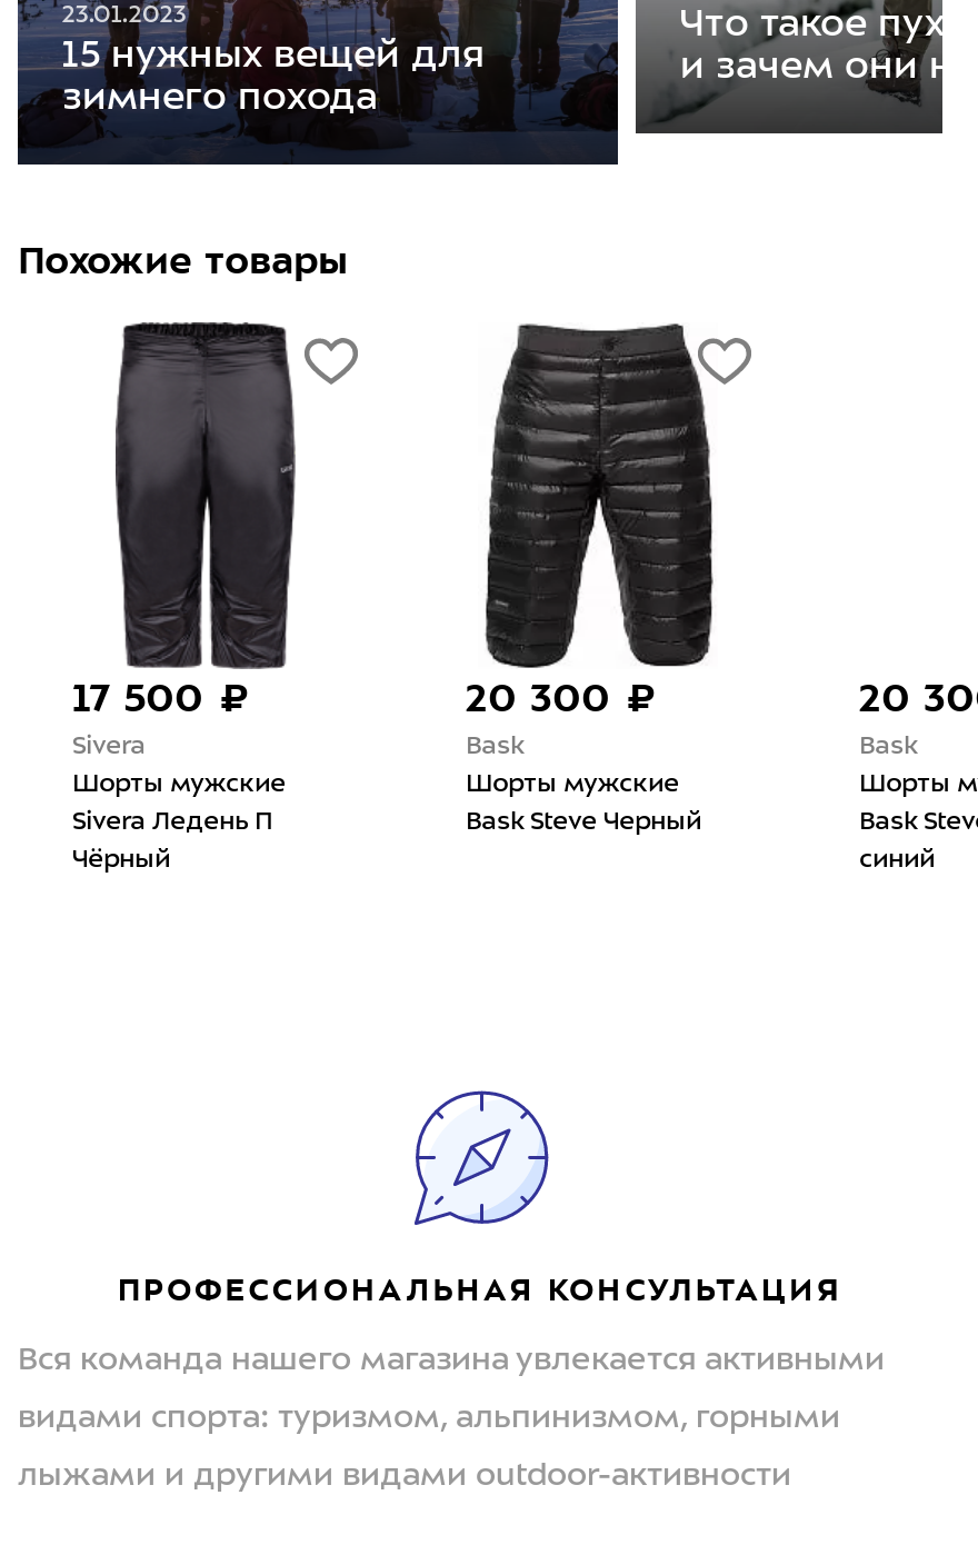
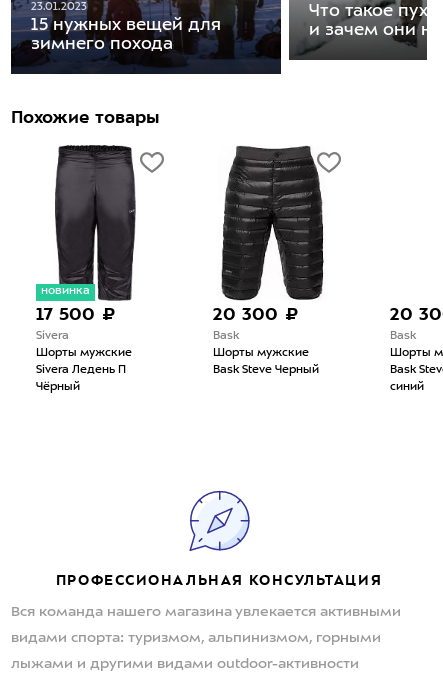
+ новинка
